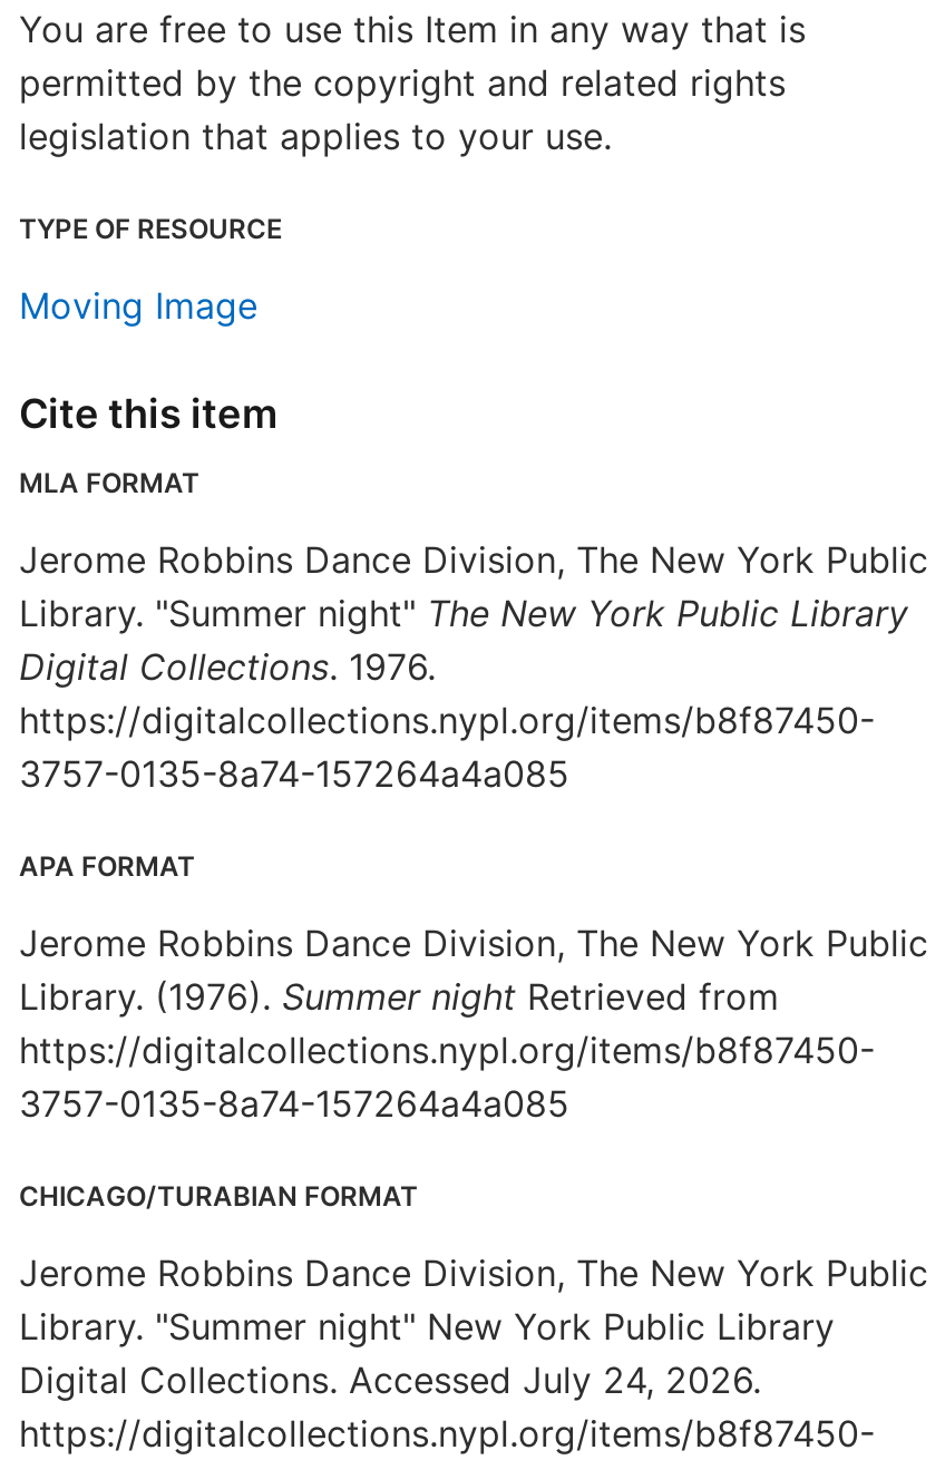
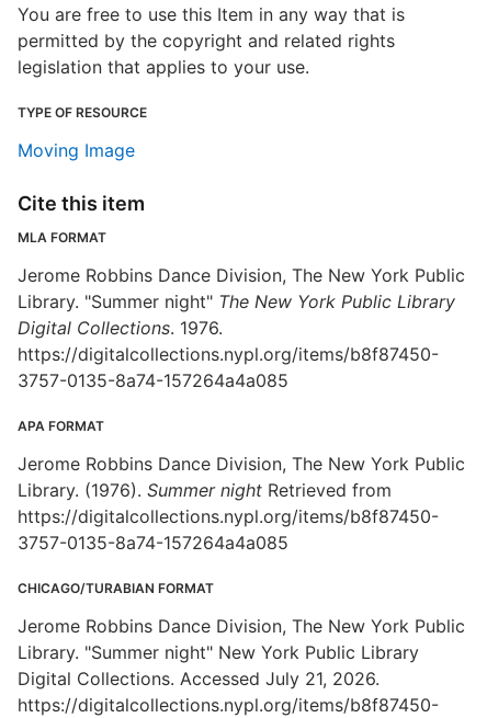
- Digital Collections. Accessed July 24, 2026.
+ Digital Collections. Accessed July 21, 2026.
